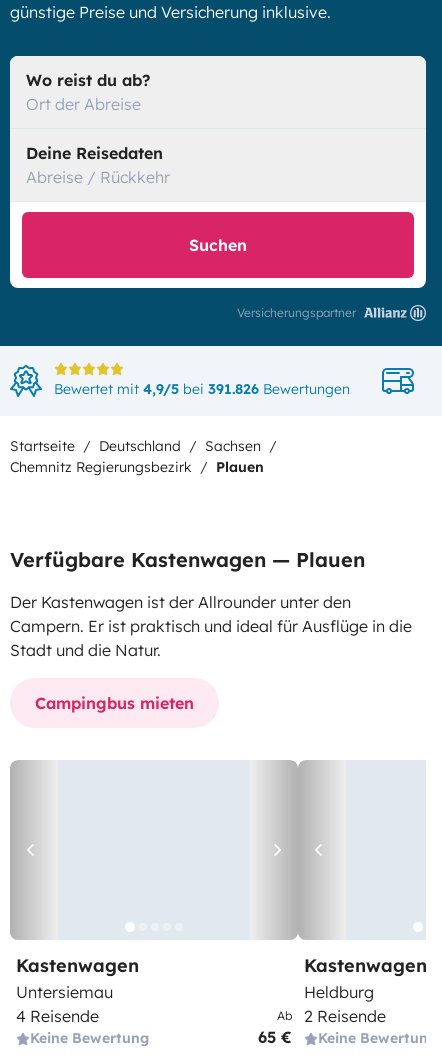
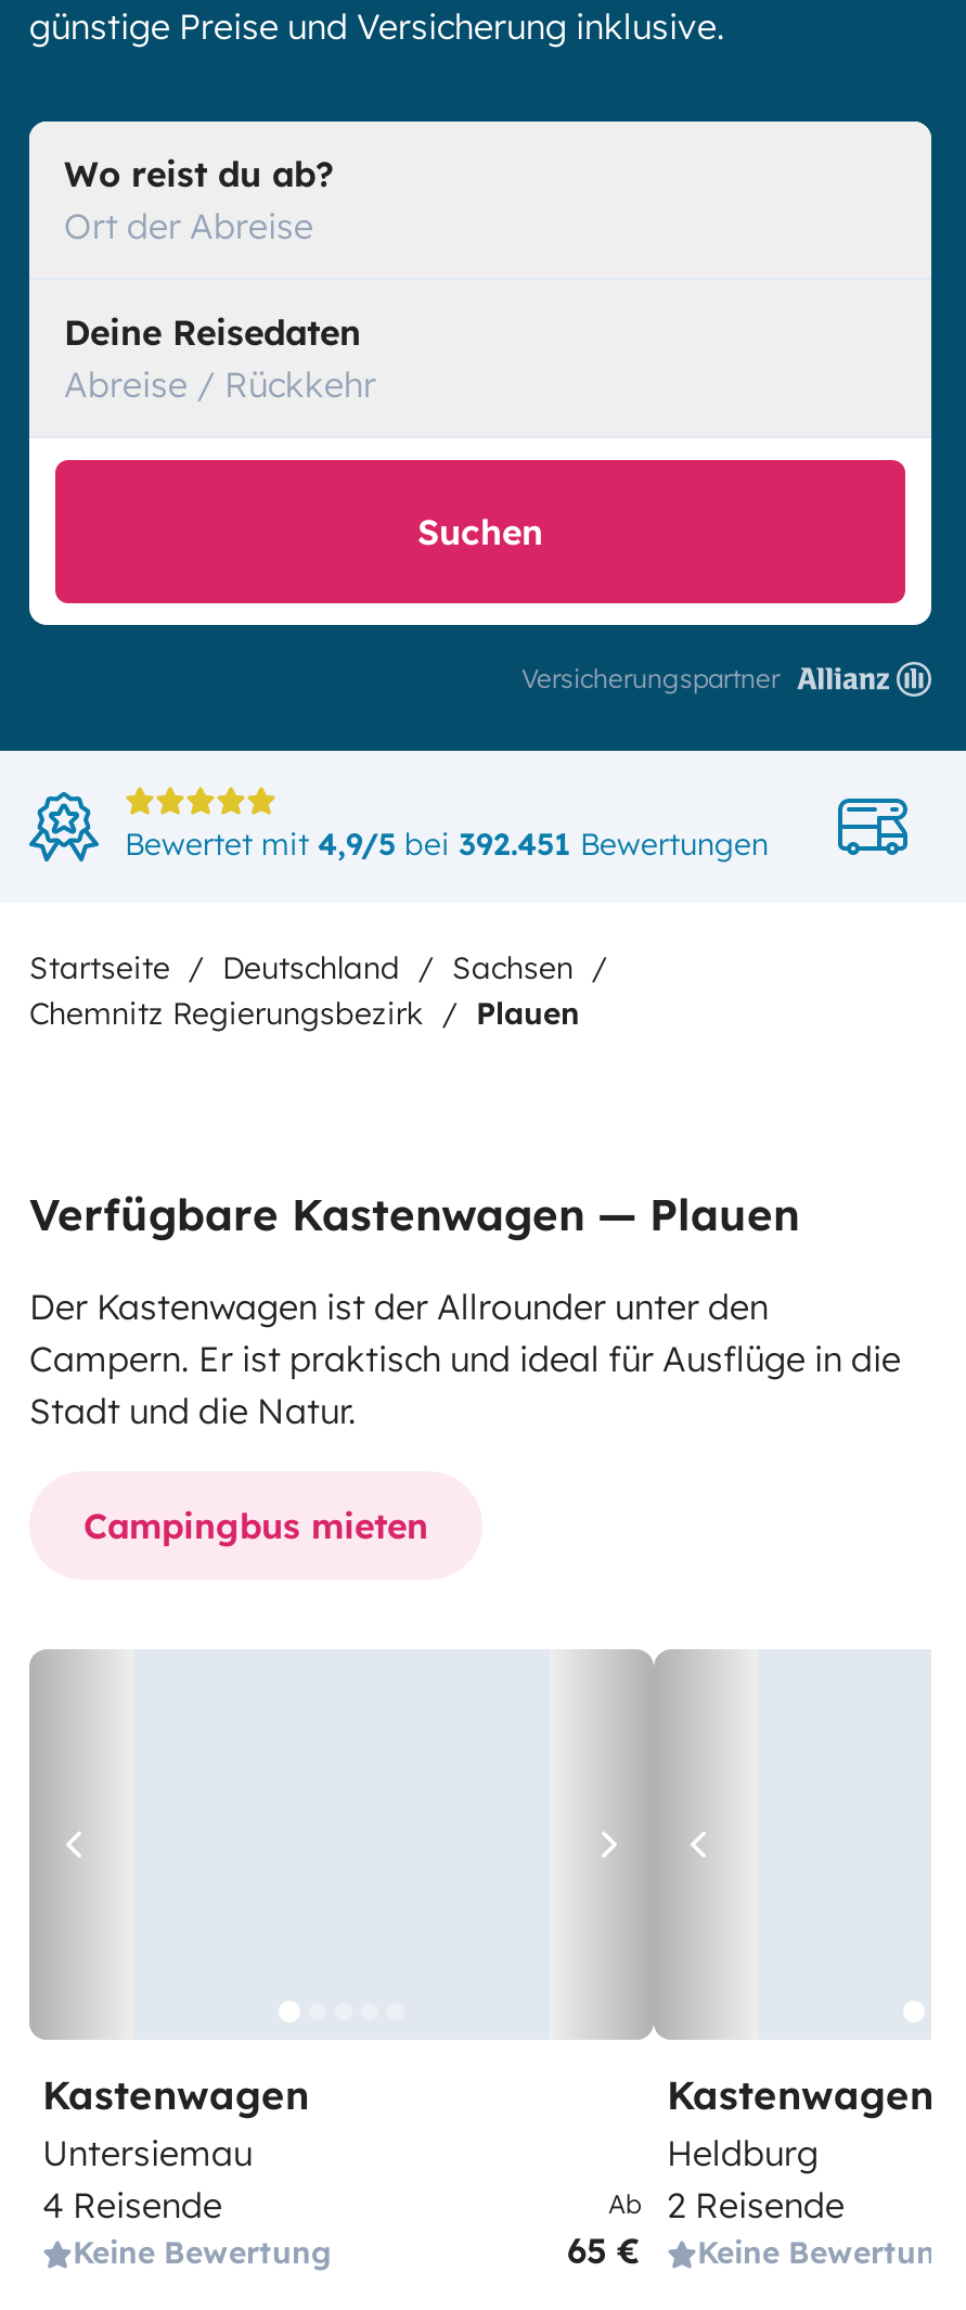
- Bewertet mit 4,9/5 bei 391.826 Bewertungen
+ Bewertet mit 4,9/5 bei 392.451 Bewertungen
